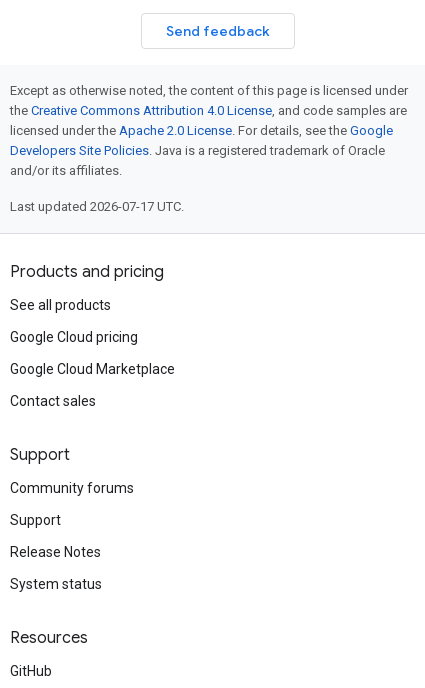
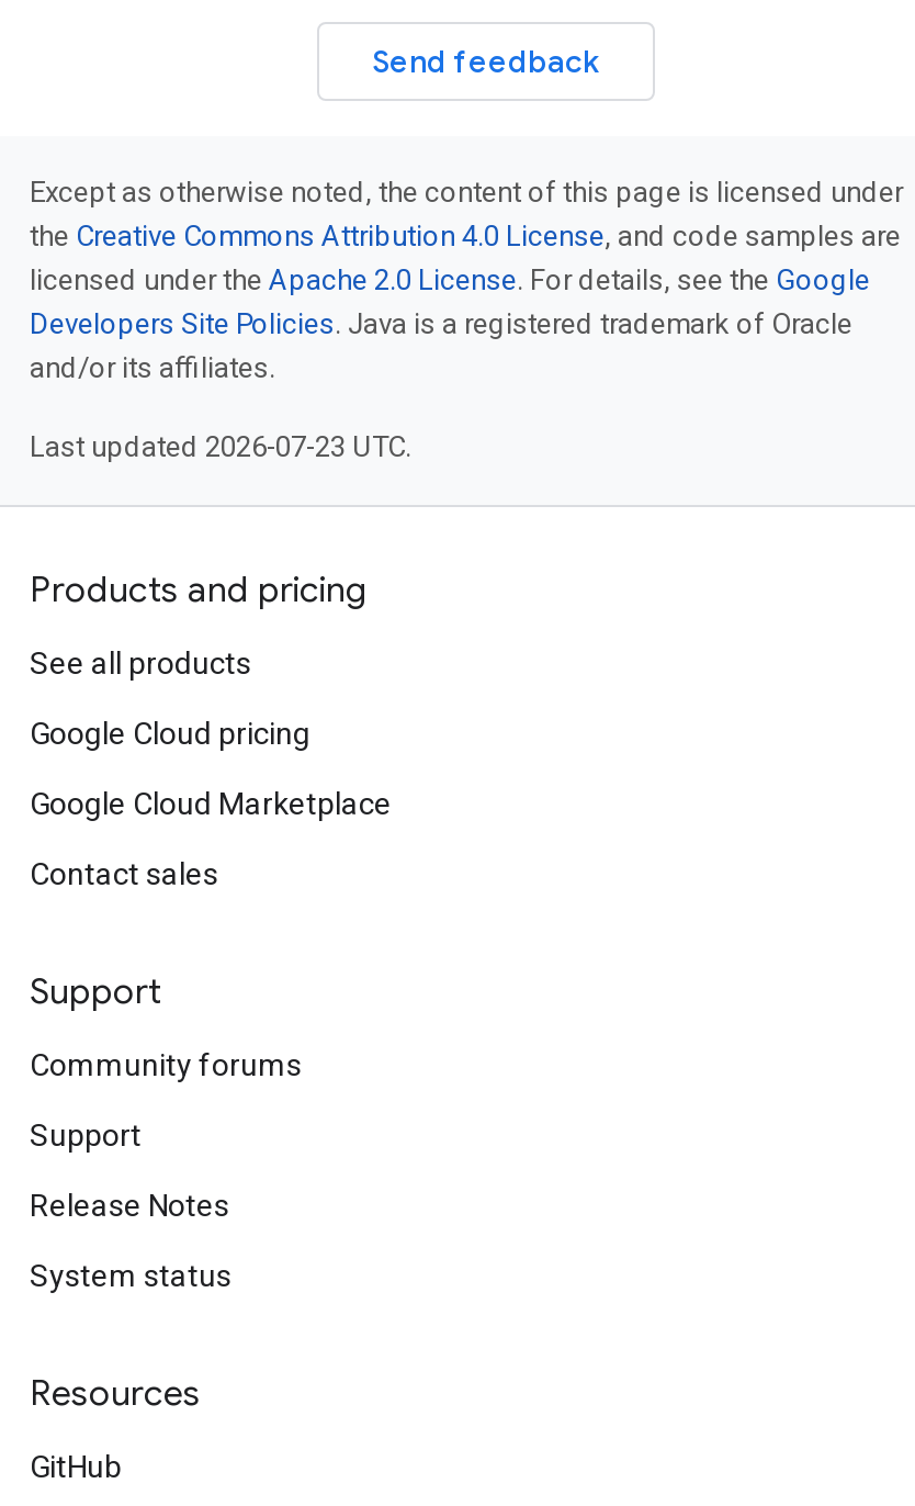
- Last updated 2026-07-17 UTC.
+ Last updated 2026-07-23 UTC.
